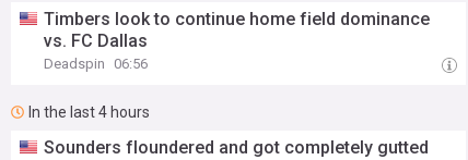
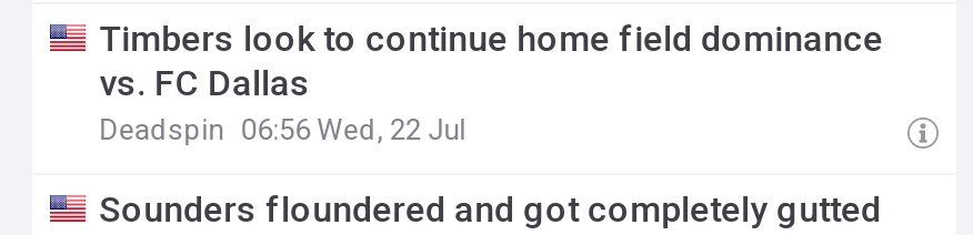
- Deadspin 06:56
- In the last 4 hours
+ Deadspin 06:56 Wed, 22 Jul
